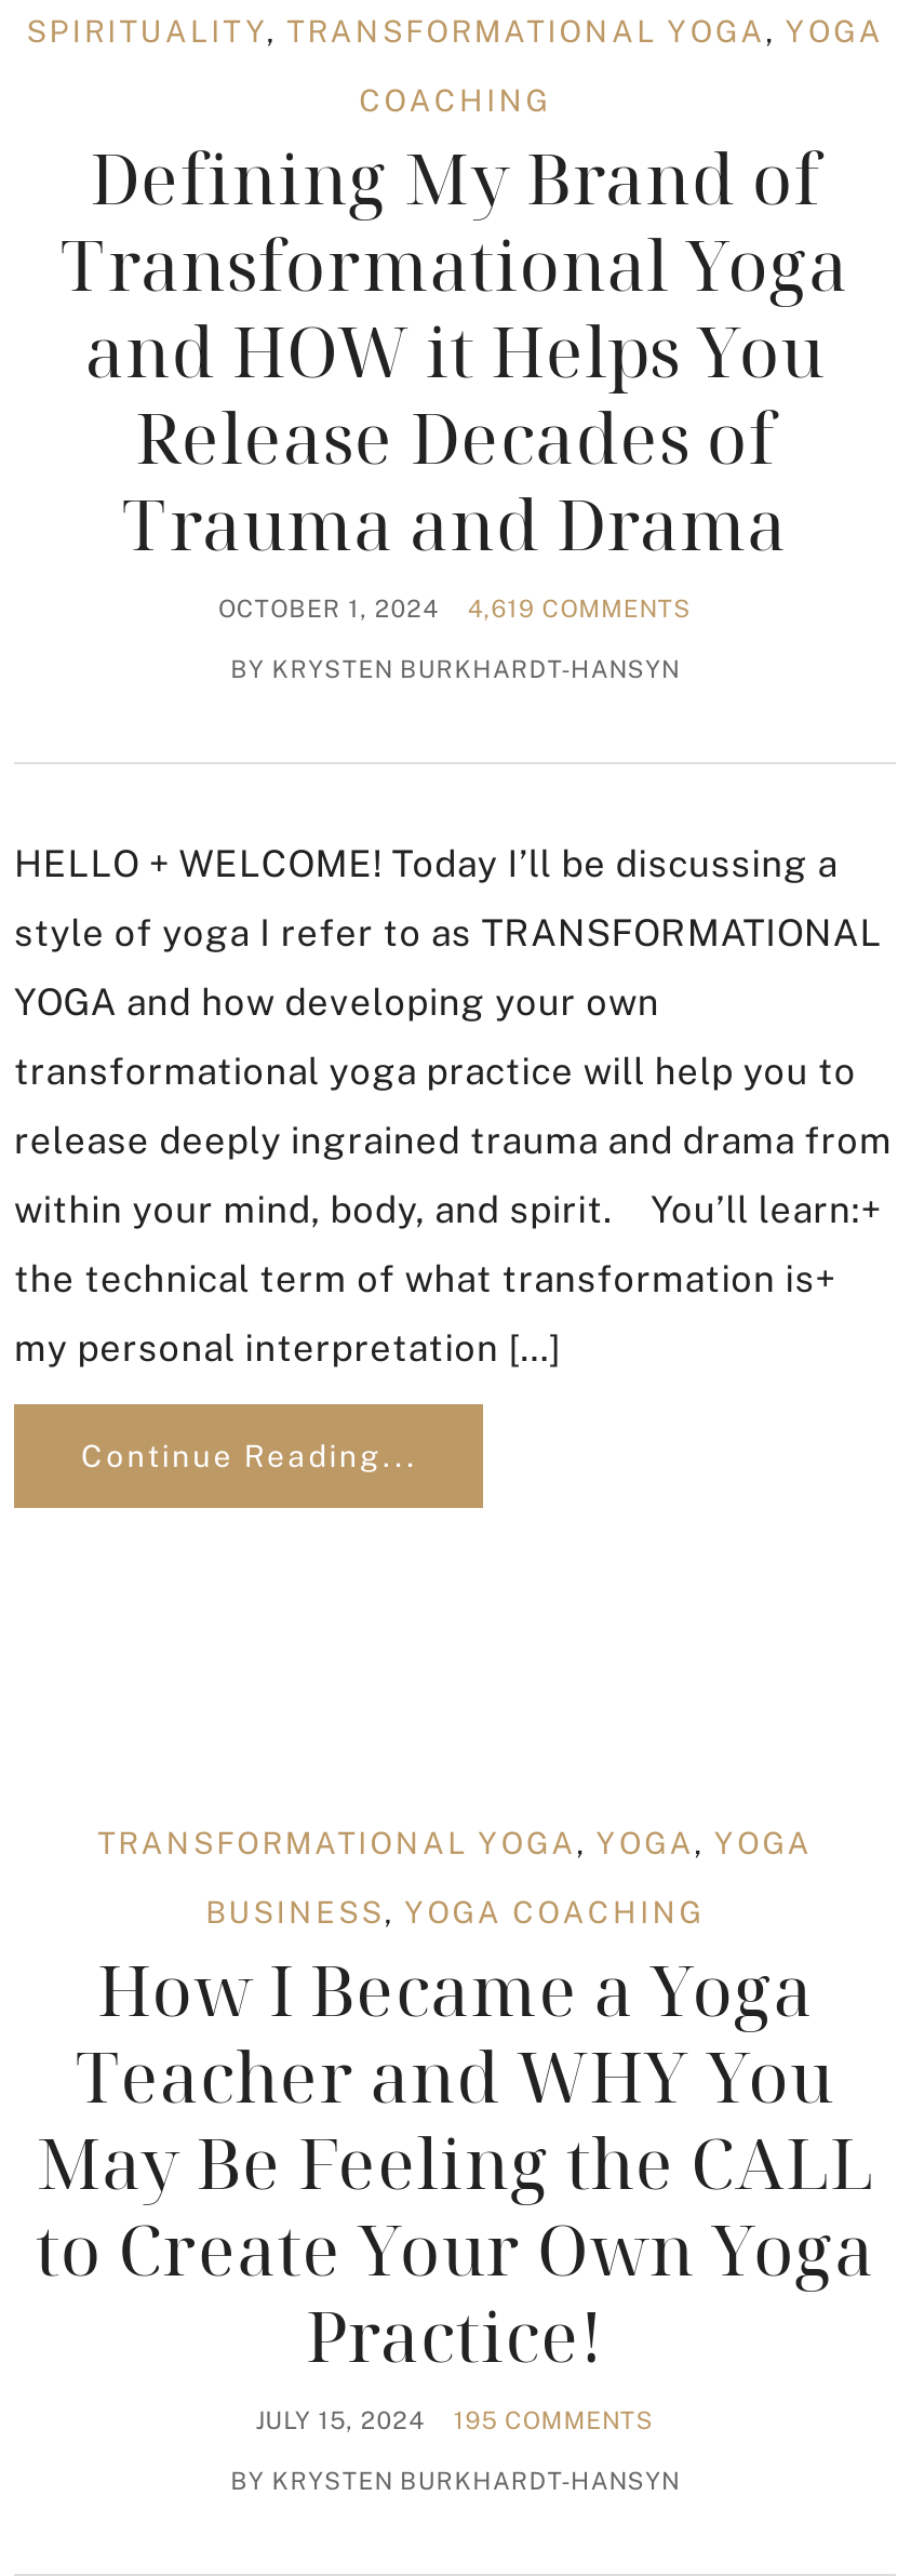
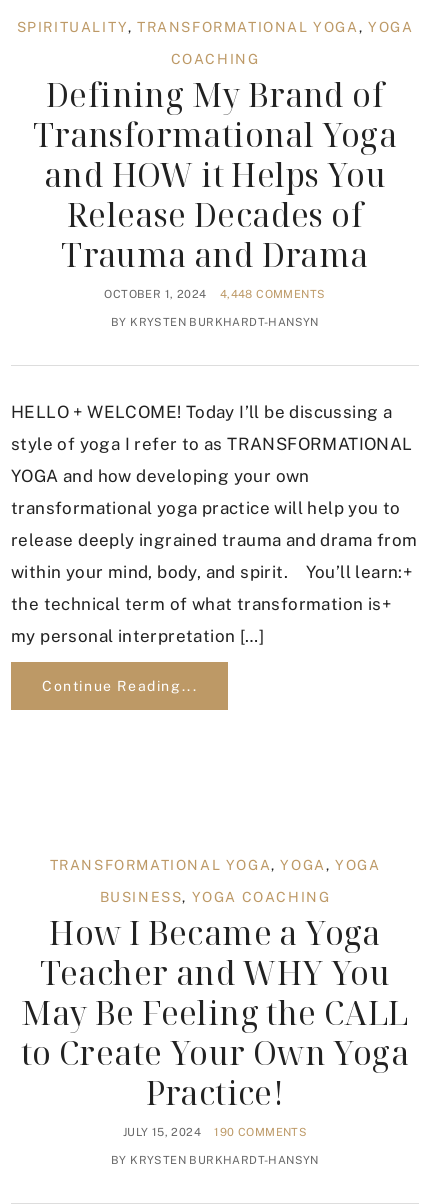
- OCTOBER 1, 2024 4,619 COMMENTS
+ OCTOBER 1, 2024 4,448 COMMENTS

- JULY 15, 2024 195 COMMENTS
+ JULY 15, 2024 190 COMMENTS
